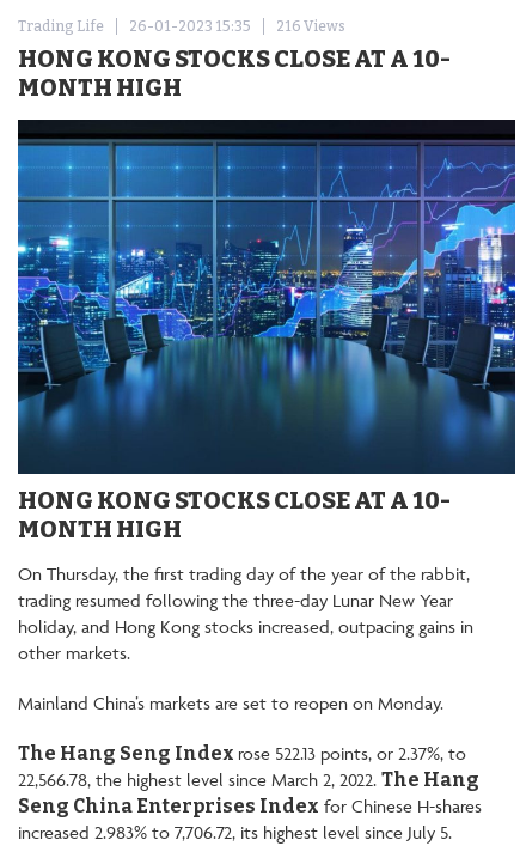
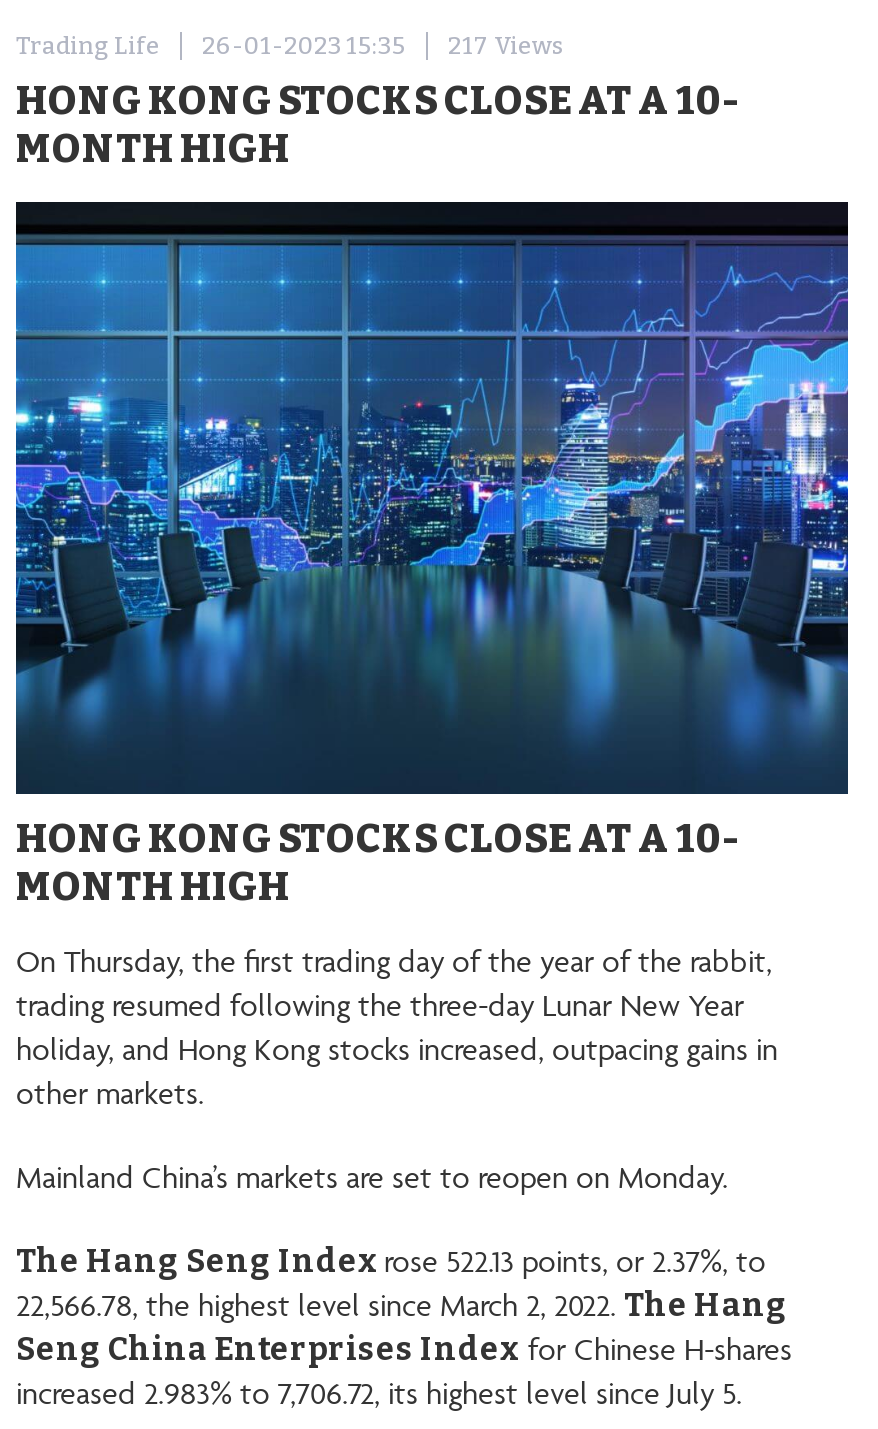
- Trading Life 26-01-2023 15:35 216 Views
+ Trading Life 26-01-2023 15:35 217 Views
